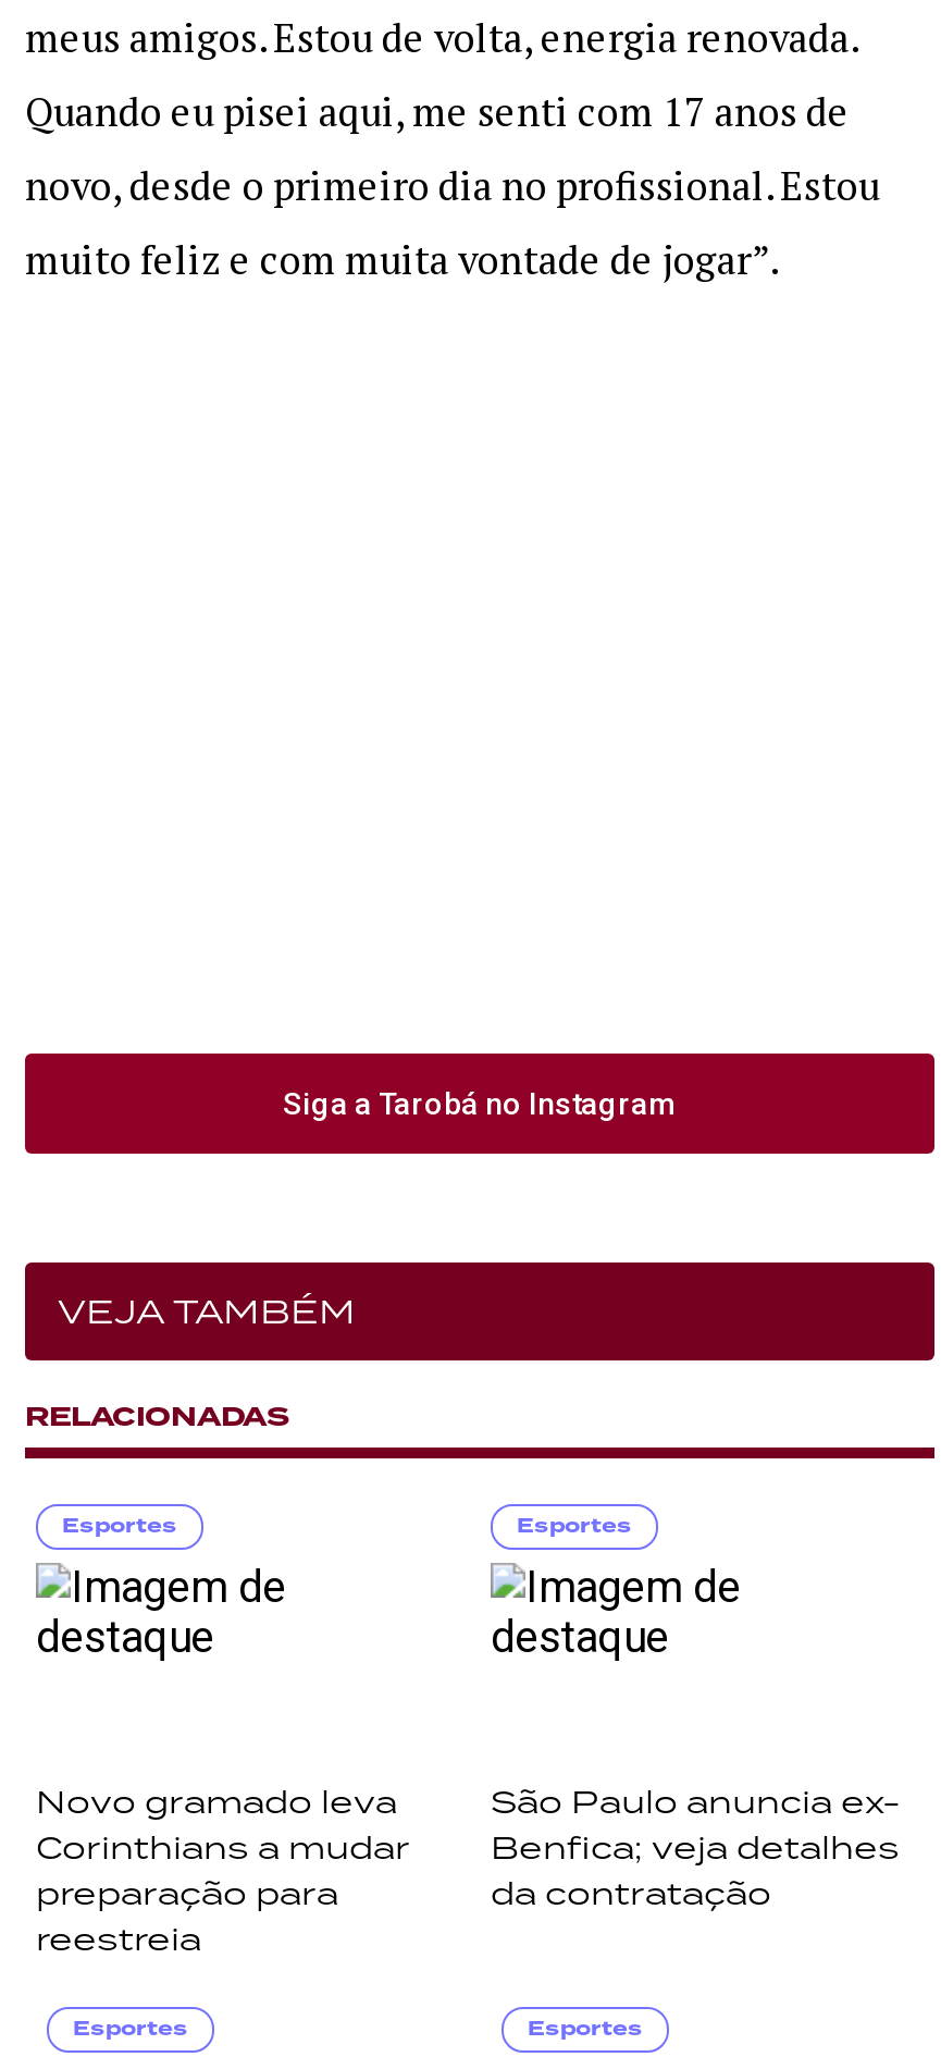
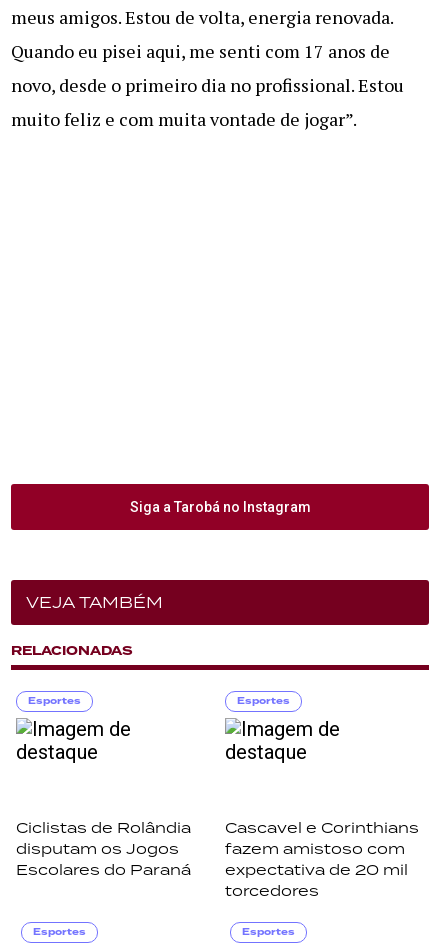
- Novo gramado leva
- Corinthians a mudar
- preparação para
- reestreia
+ Ciclistas de Rolândia
+ disputam os Jogos
+ Escolares do Paraná

- São Paulo anuncia ex-
- Benfica; veja detalhes
- da contratação
+ Cascavel e Corinthians
+ fazem amistoso com
+ expectativa de 20 mil
+ torcedores
